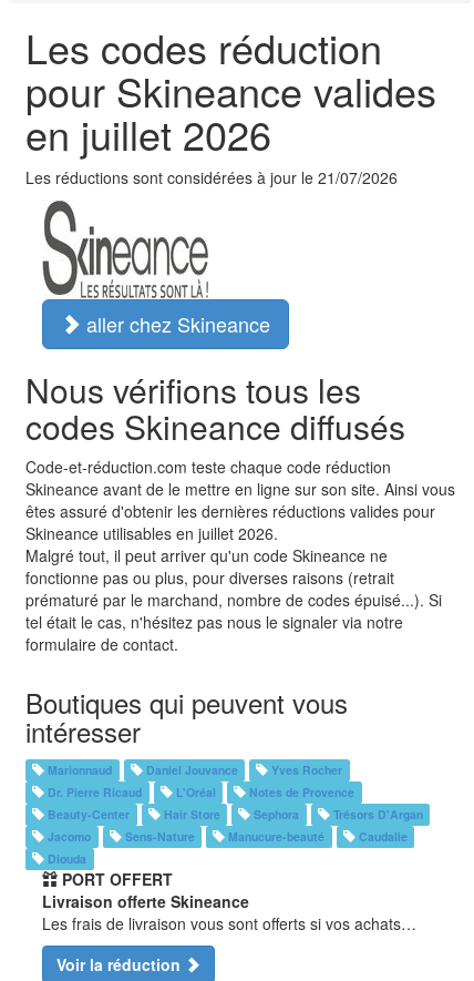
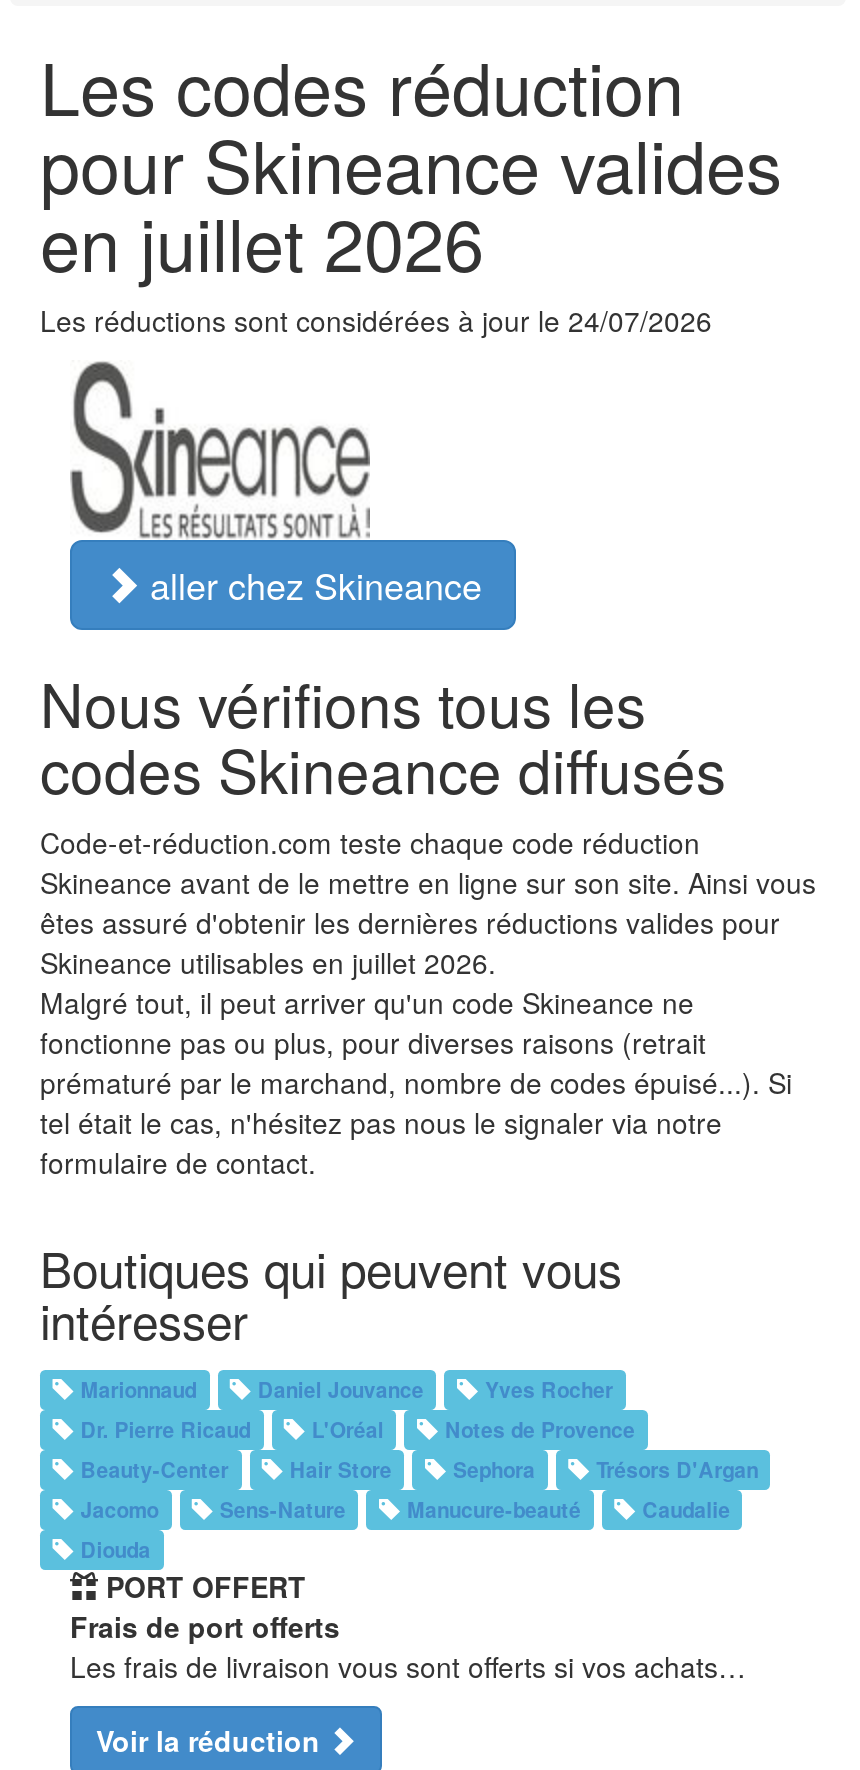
- Les réductions sont considérées à jour le 21/07/2026
+ Les réductions sont considérées à jour le 24/07/2026

- Livraison offerte Skineance
+ Frais de port offerts
